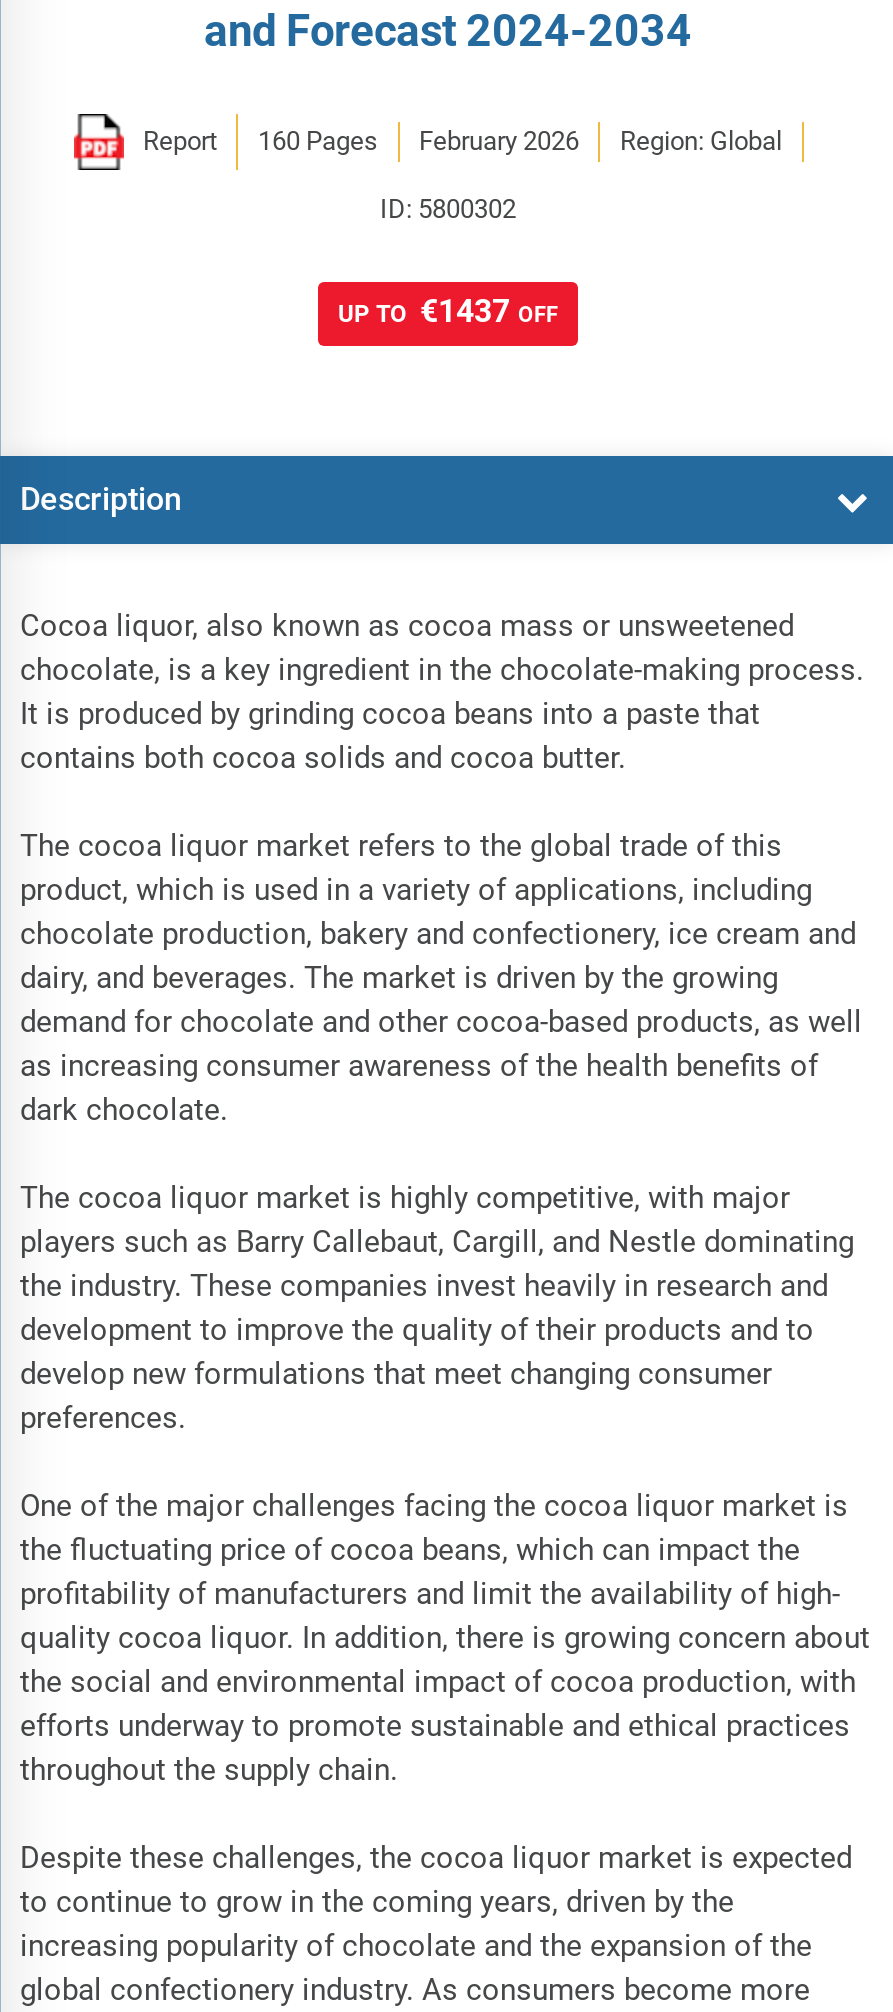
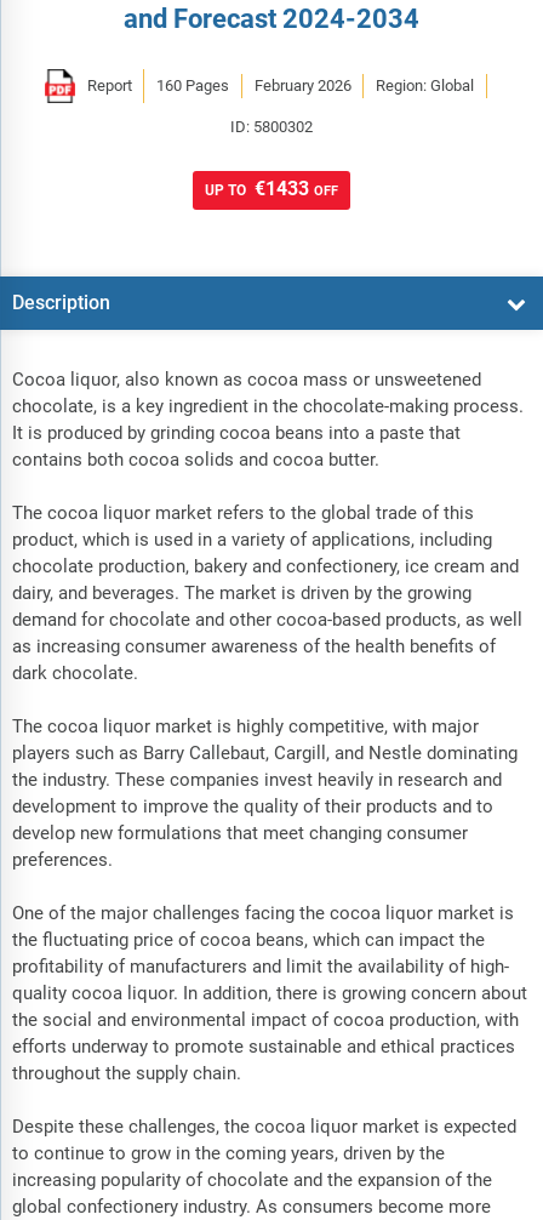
- UP TO €1437 OFF
+ UP TO €1433 OFF
